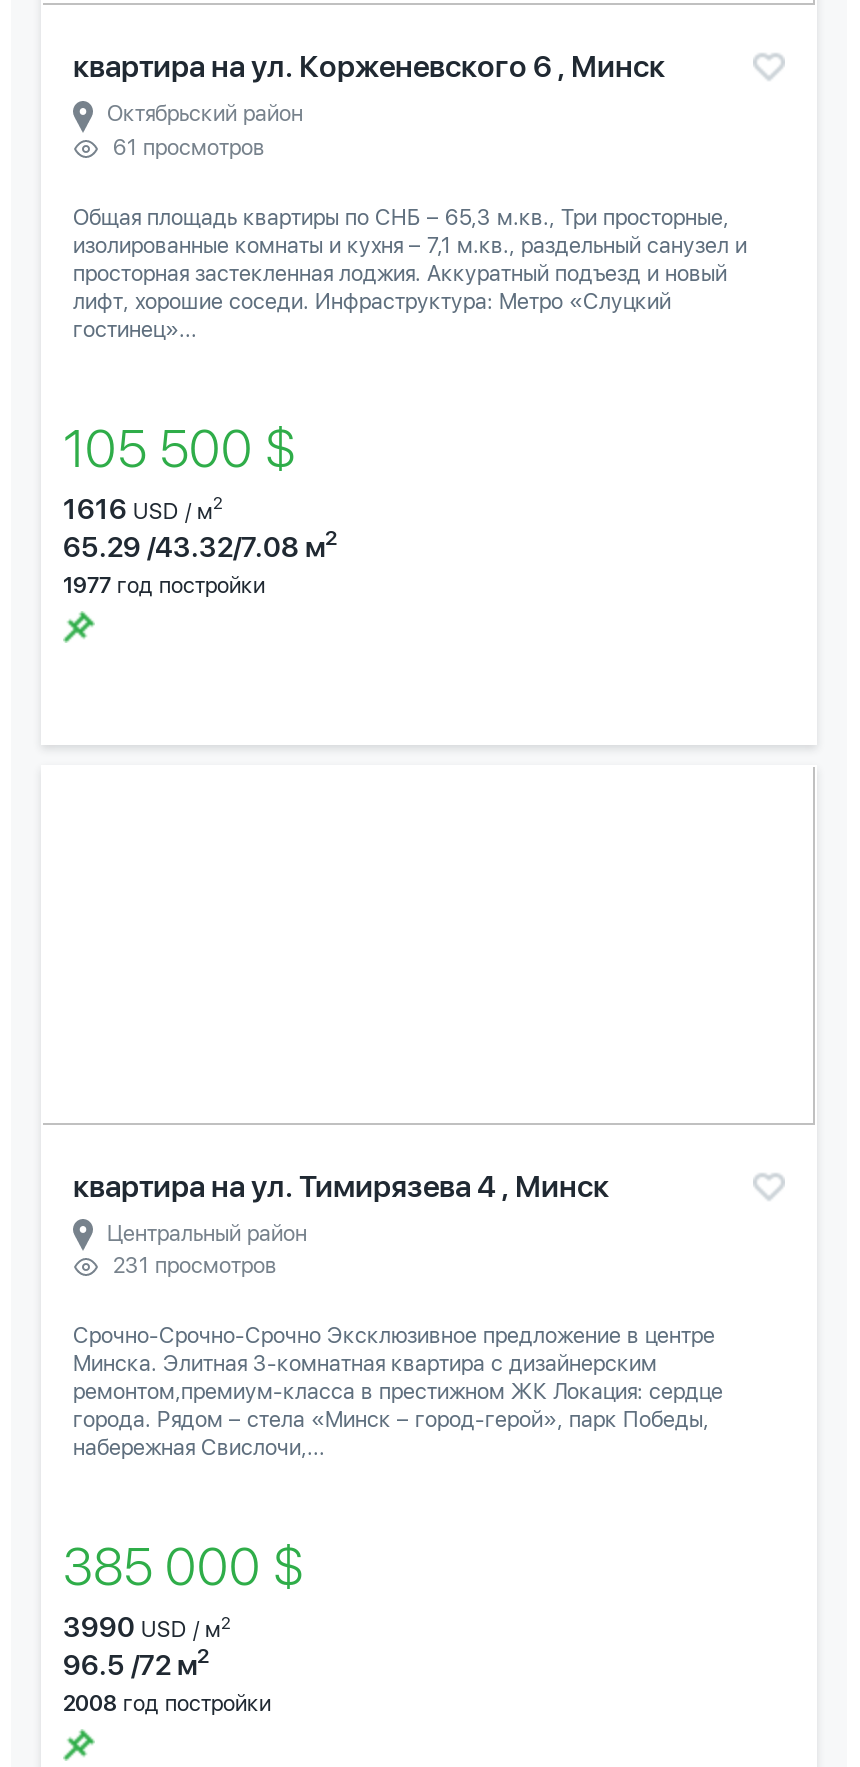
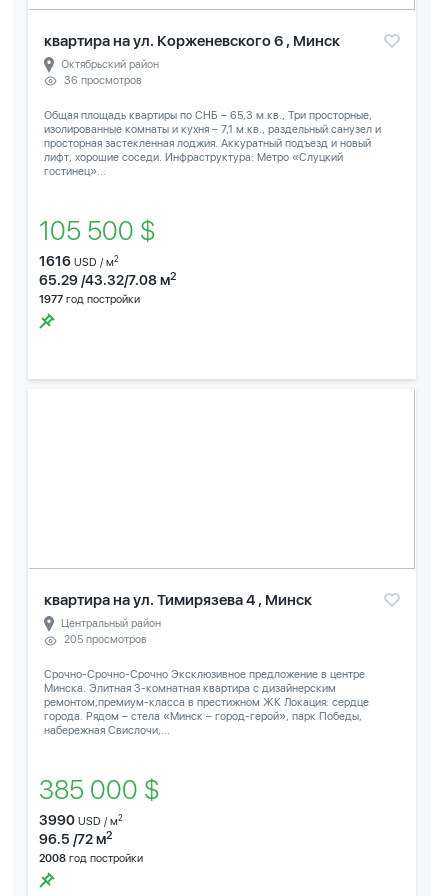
- 61 просмотров
+ 36 просмотров

- 231 просмотров
+ 205 просмотров
